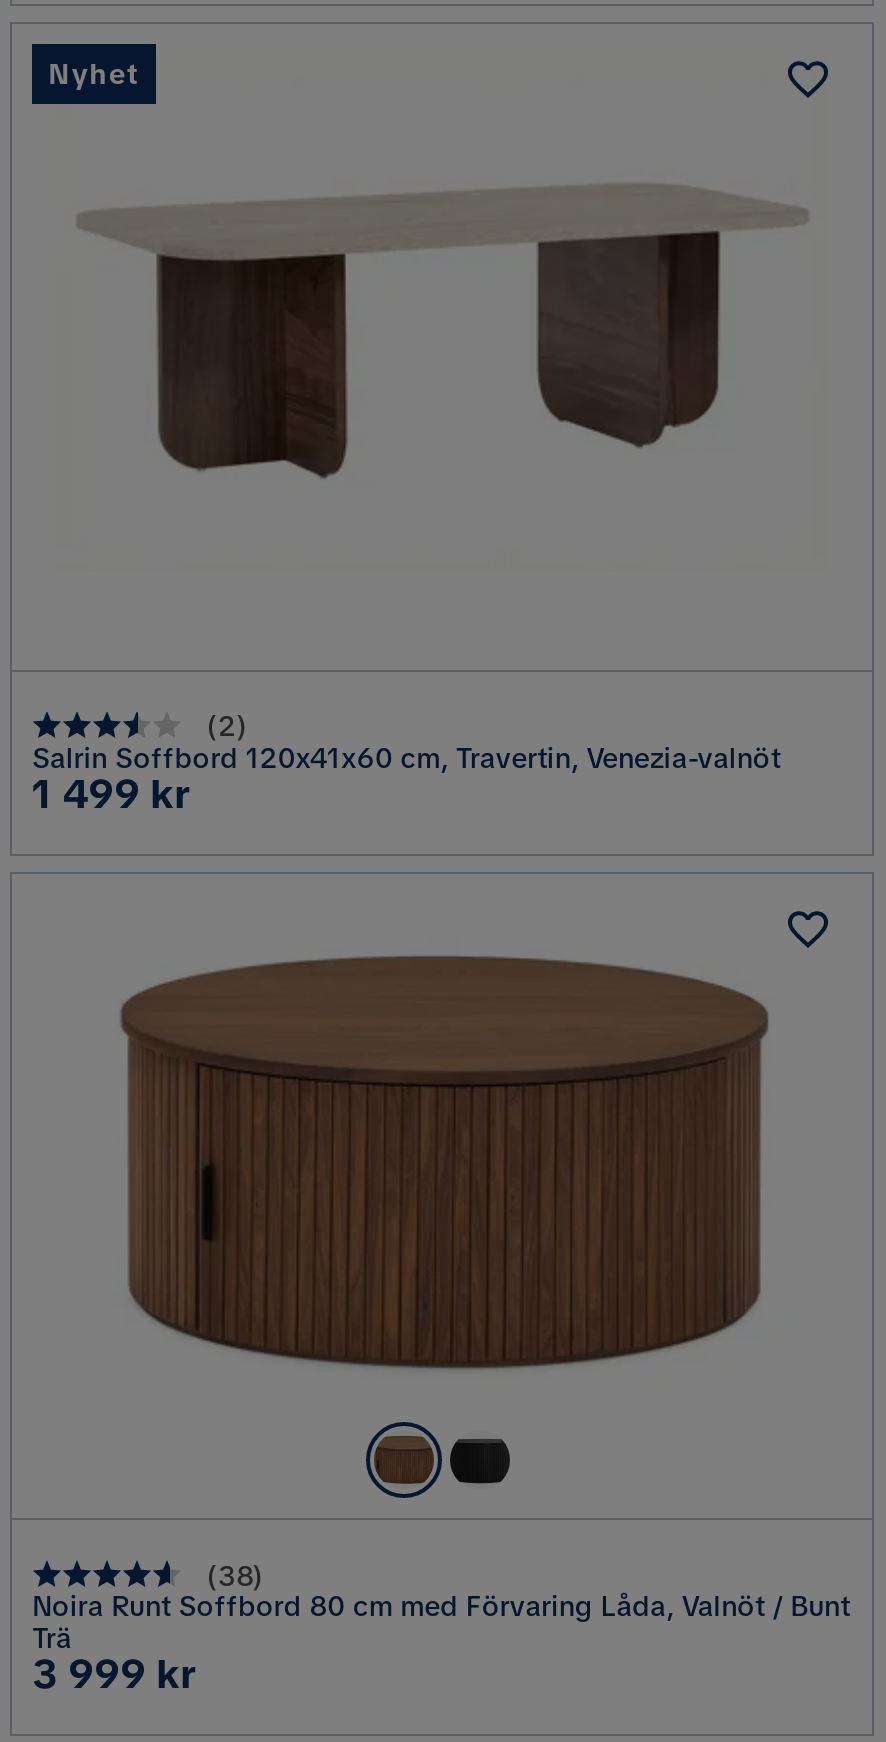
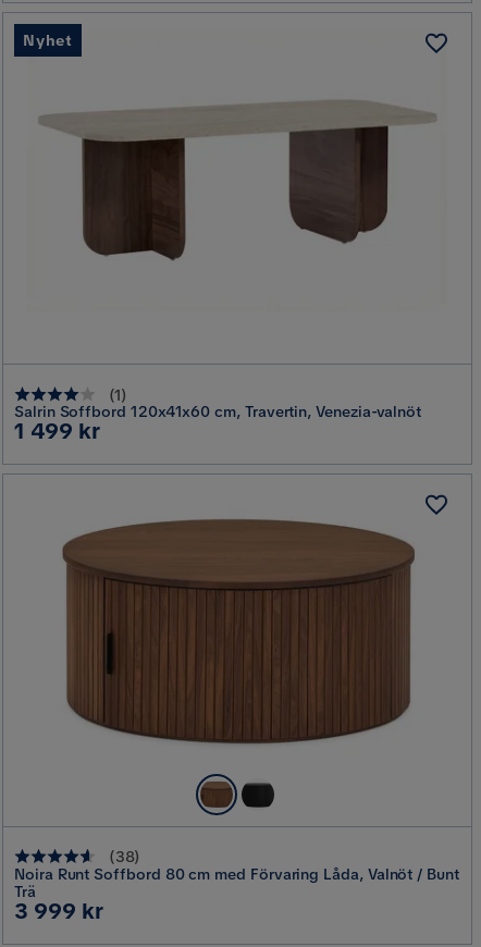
- (2)
+ (1)
